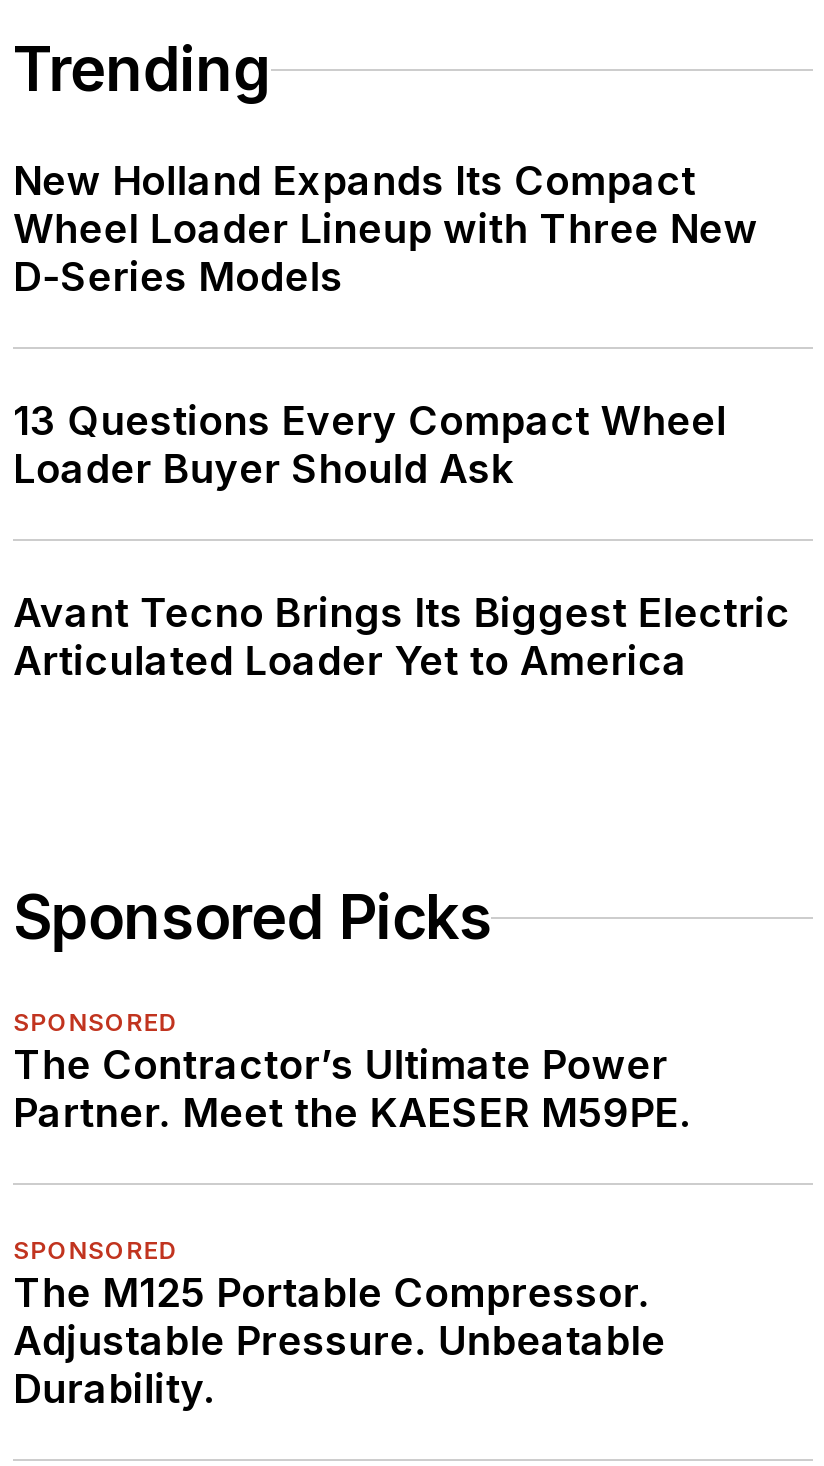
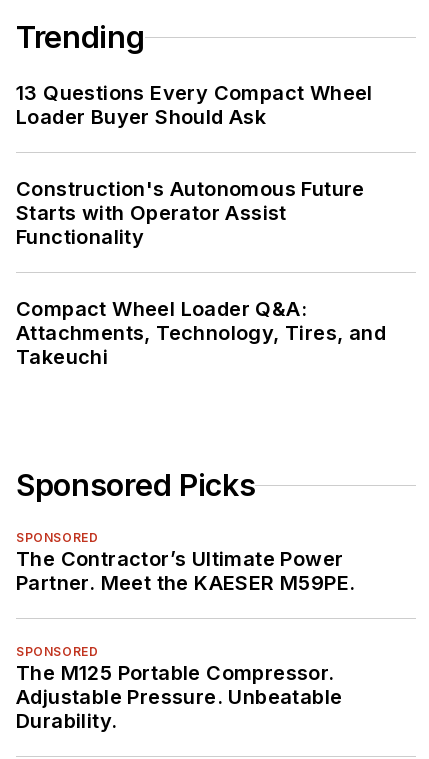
- New Holland Expands Its Compact
- Wheel Loader Lineup with Three New
- D-Series Models

moved up: 13 Questions Every Compact Wheel | Loader Buyer Should Ask

- Avant Tecno Brings Its Biggest Electric
- Articulated Loader Yet to America
+ Construction's Autonomous Future
+ Starts with Operator Assist
+ Functionality
+ Compact Wheel Loader Q&A:
+ Attachments, Technology, Tires, and
+ Takeuchi
